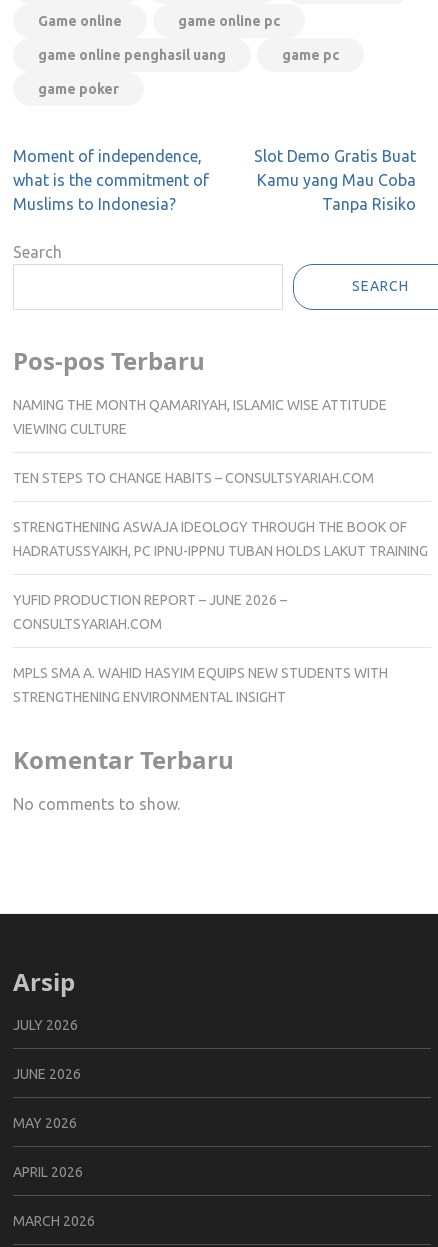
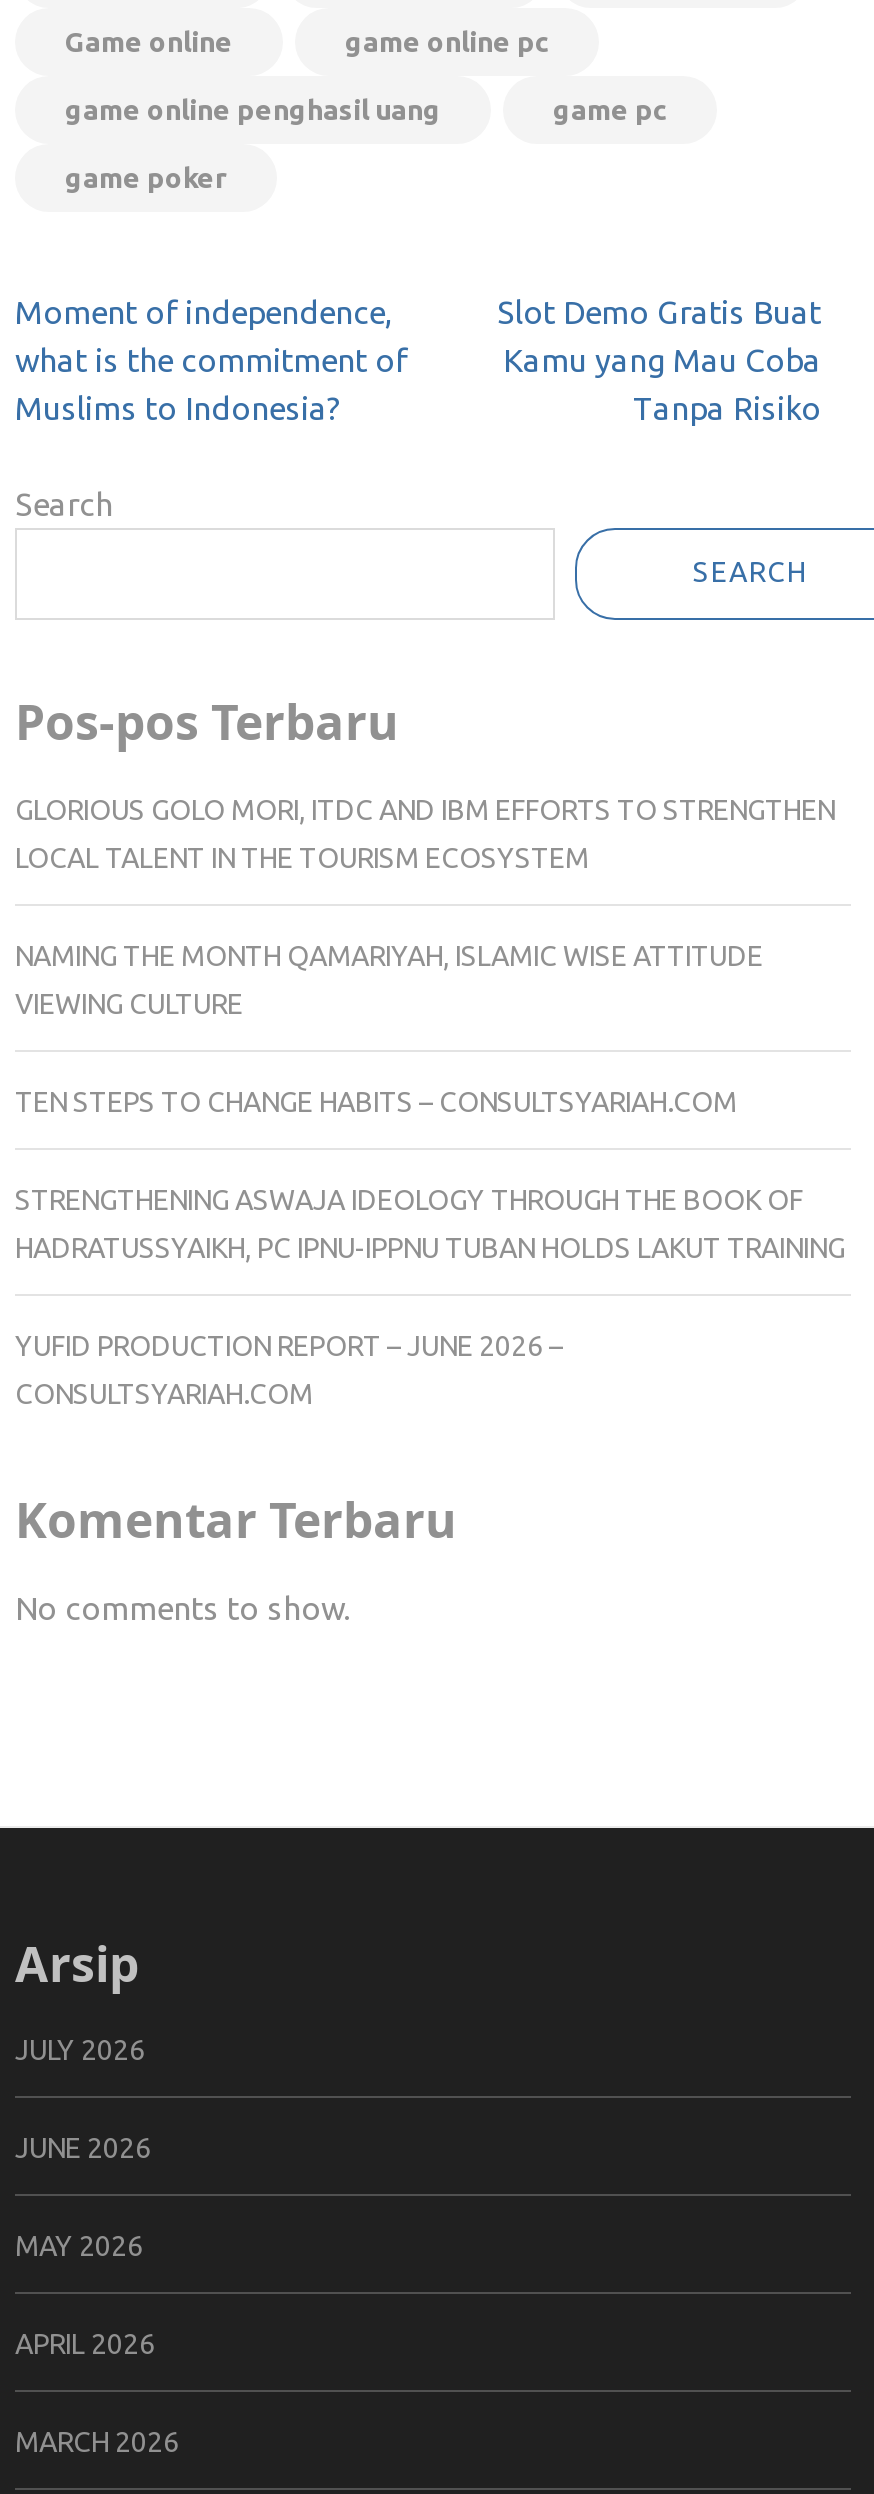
+ GLORIOUS GOLO MORI, ITDC AND IBM EFFORTS TO STRENGTHEN
+ LOCAL TALENT IN THE TOURISM ECOSYSTEM

moved down: NAMING THE MONTH QAMARIYAH, ISLAMIC WISE ATTITUDE | VIEWING CULTURE | TEN STEPS TO CHANGE HABITS – CONSULTSYARIAH.COM | STRENGTHENING ASWAJA IDEOLOGY THROUGH THE BOOK OF | HADRATUSSYAIKH, PC IPNU-IPPNU TUBAN HOLDS LAKUT TRAINING | YUFID PRODUCTION REPORT – JUNE 2026 – | CONSULTSYARIAH.COM

- MPLS SMA A. WAHID HASYIM EQUIPS NEW STUDENTS WITH
- STRENGTHENING ENVIRONMENTAL INSIGHT
